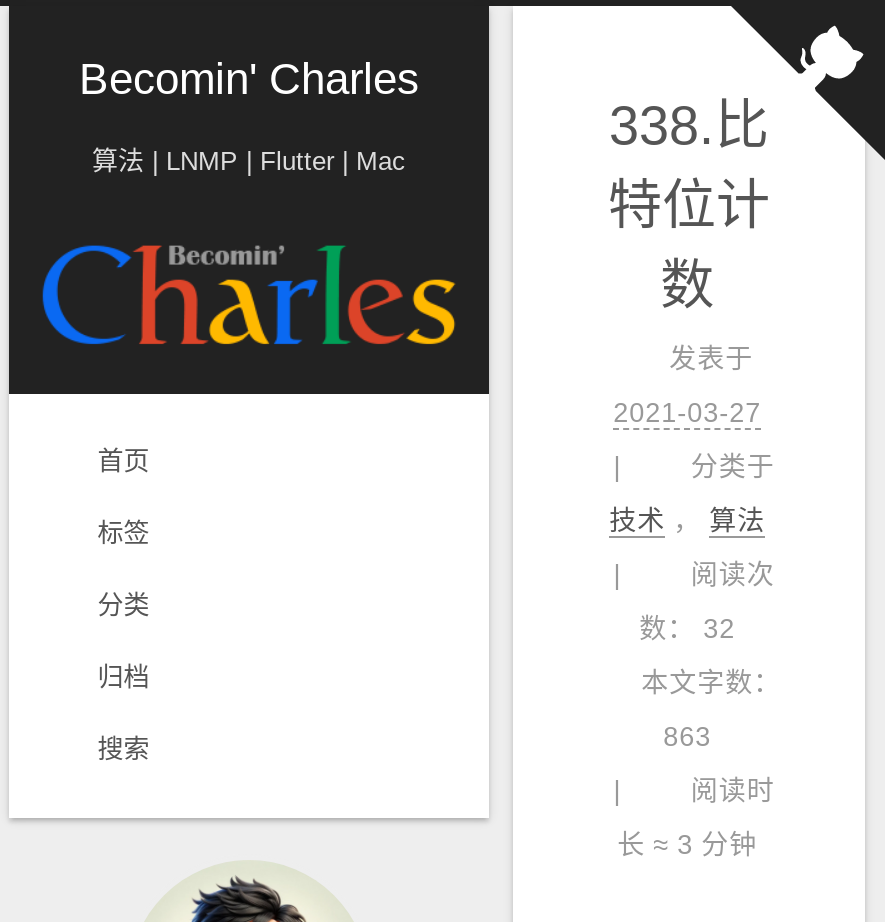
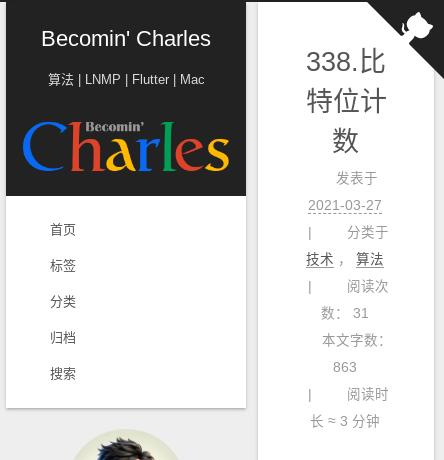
- 数： 32
+ 数： 31
